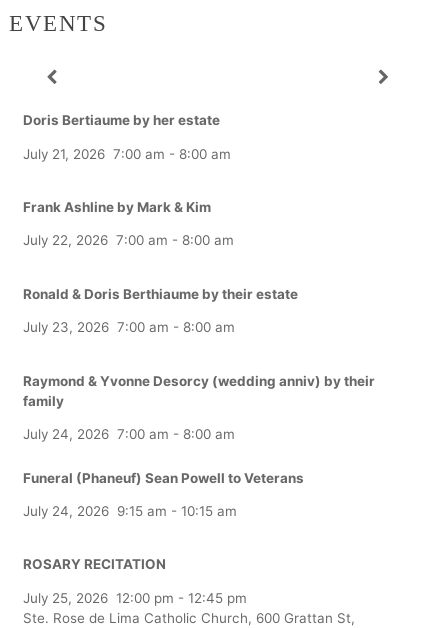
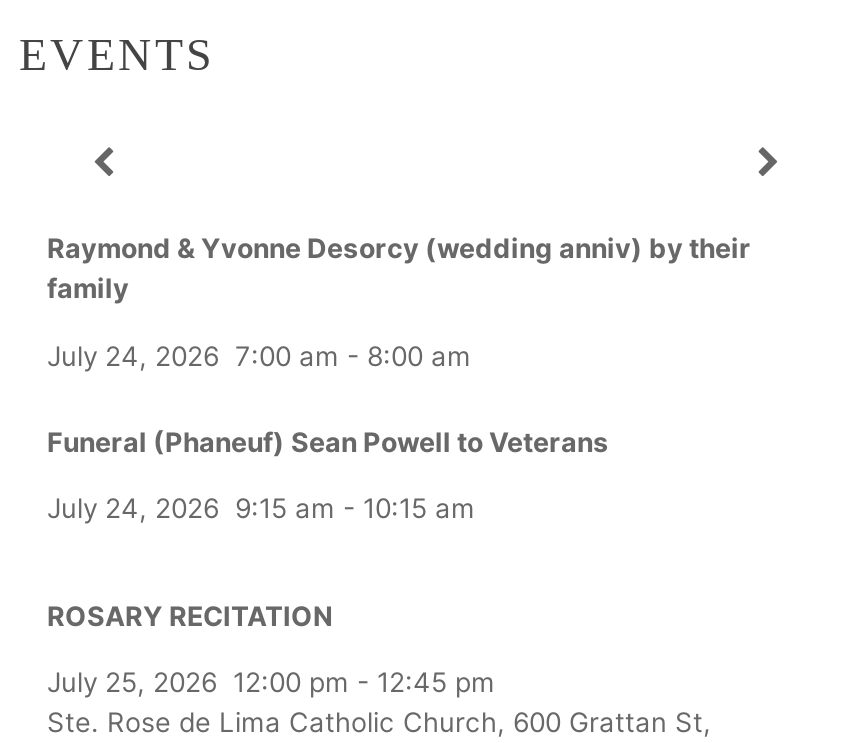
- Doris Bertiaume by her estate
- July 21, 2026 7:00 am - 8:00 am
- Frank Ashline by Mark & Kim
- July 22, 2026 7:00 am - 8:00 am
- Ronald & Doris Berthiaume by their estate
- July 23, 2026 7:00 am - 8:00 am
